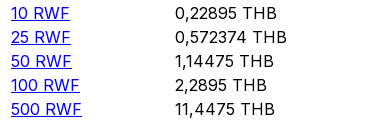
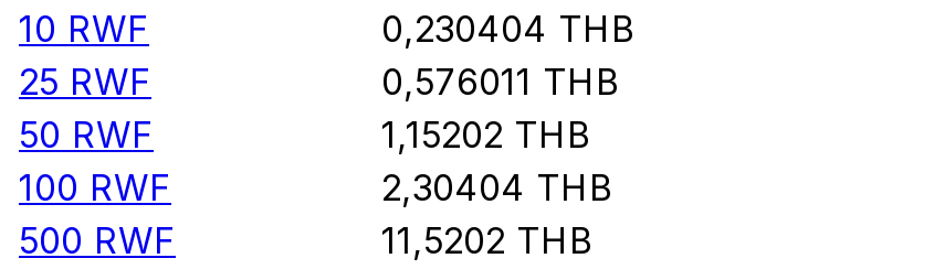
- 0,22895 THB
+ 0,230404 THB

- 0,572374 THB
+ 0,576011 THB

- 1,14475 THB
+ 1,15202 THB

- 2,2895 THB
+ 2,30404 THB

- 11,4475 THB
+ 11,5202 THB
